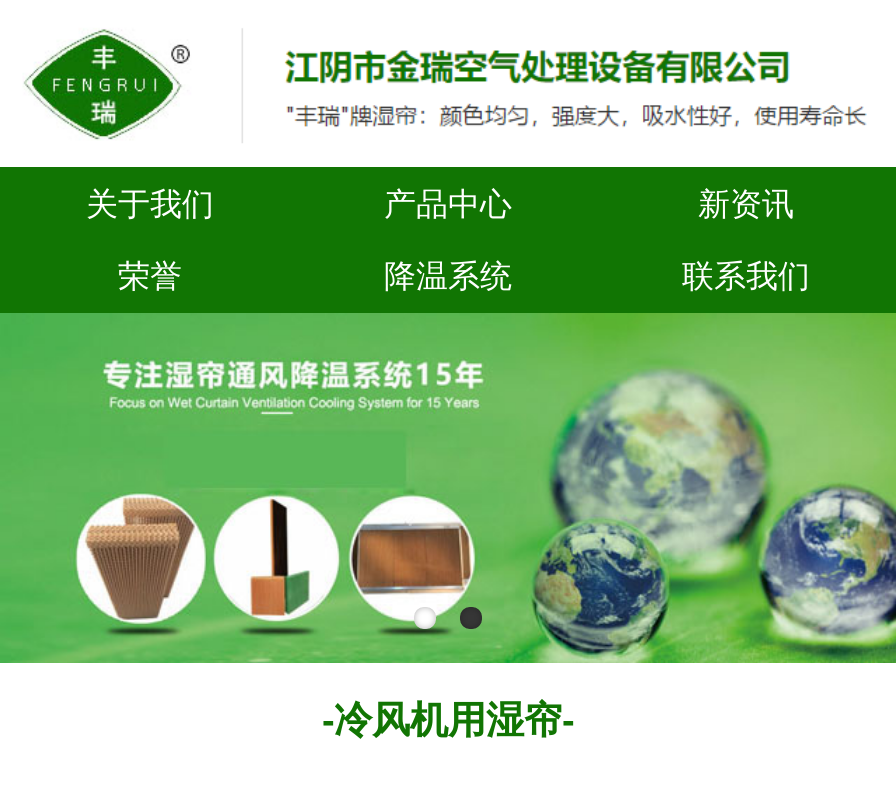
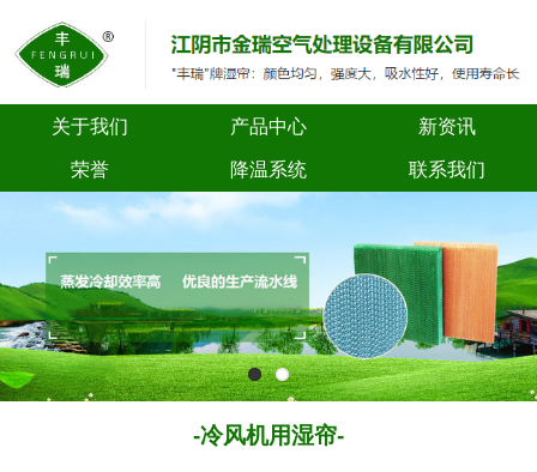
- [image]
+ [image]
